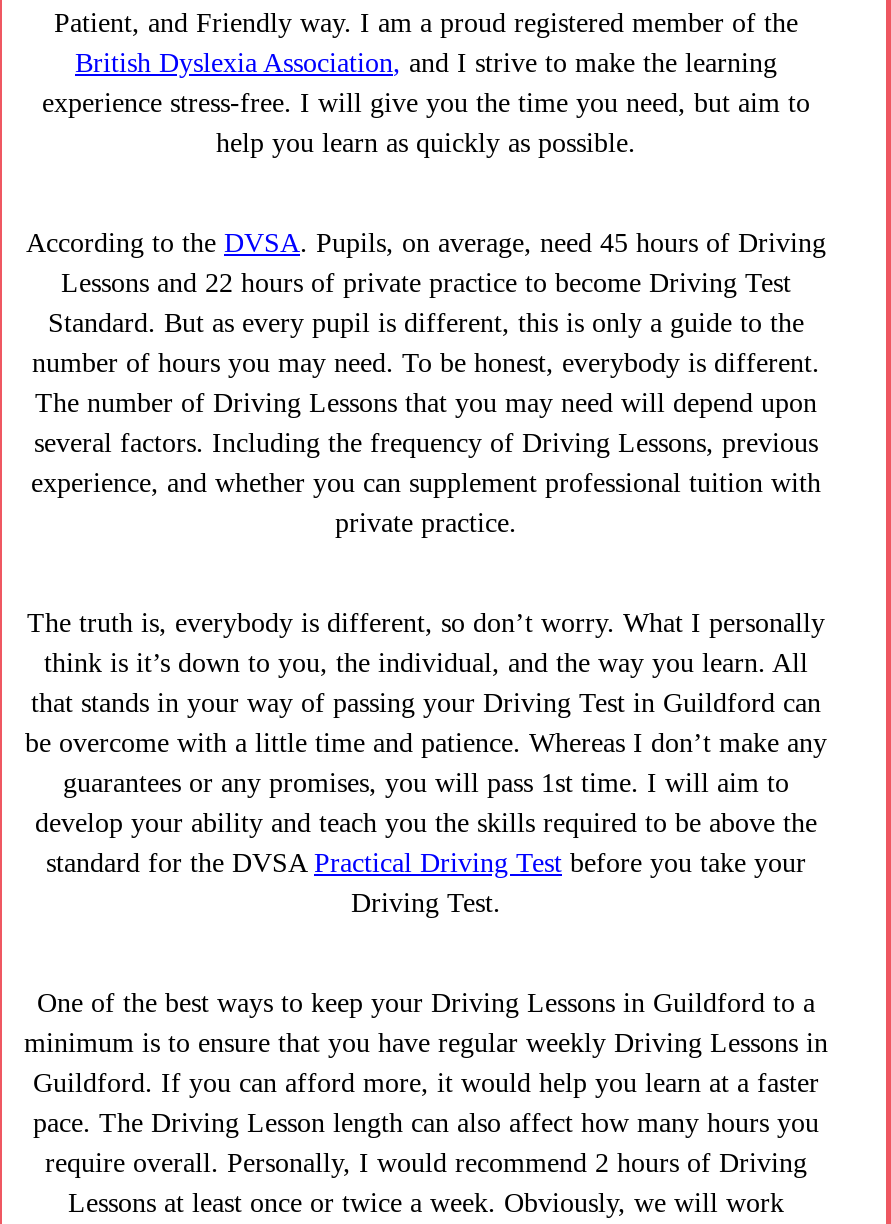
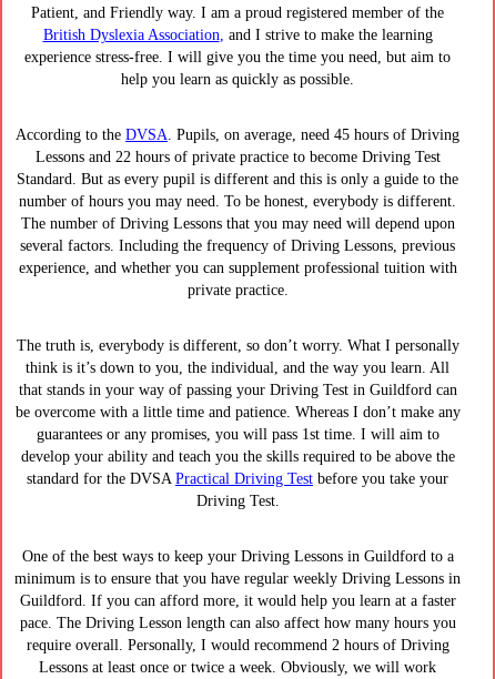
- Standard. But as every pupil is different, this is only a guide to the
+ Standard. But as every pupil is different and this is only a guide to the
